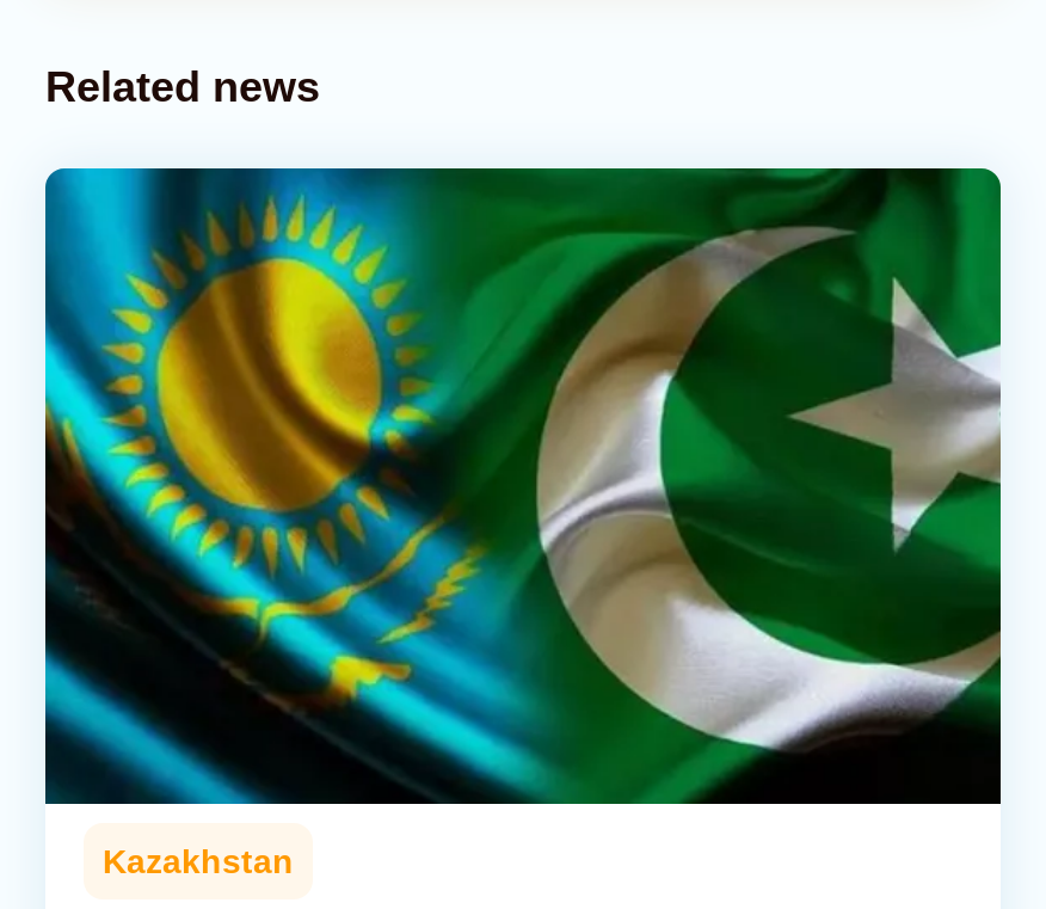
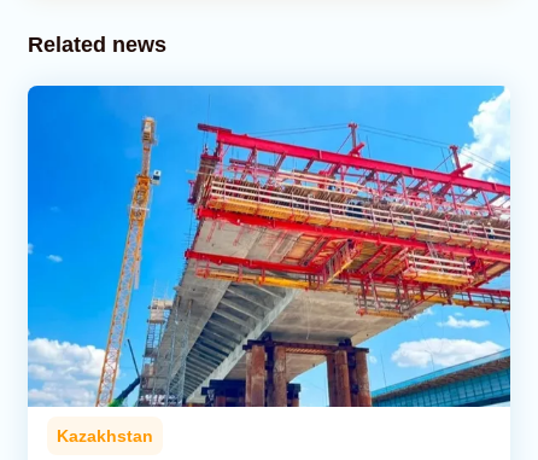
- [image]
+ [image]
